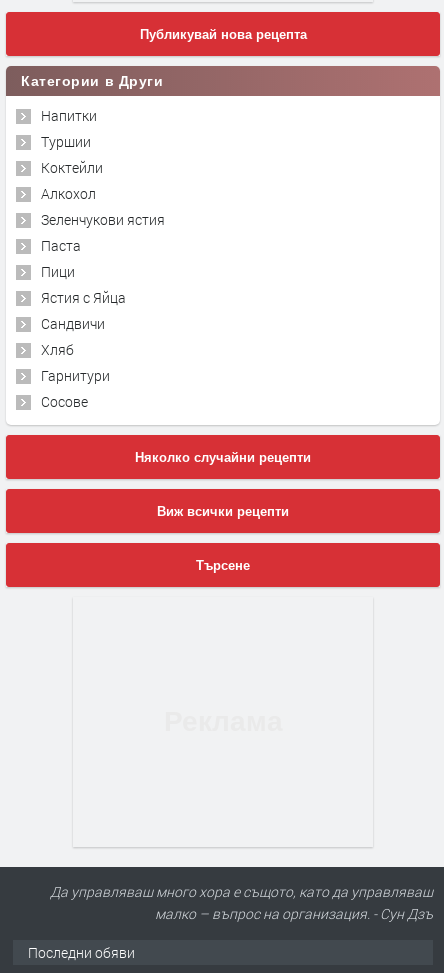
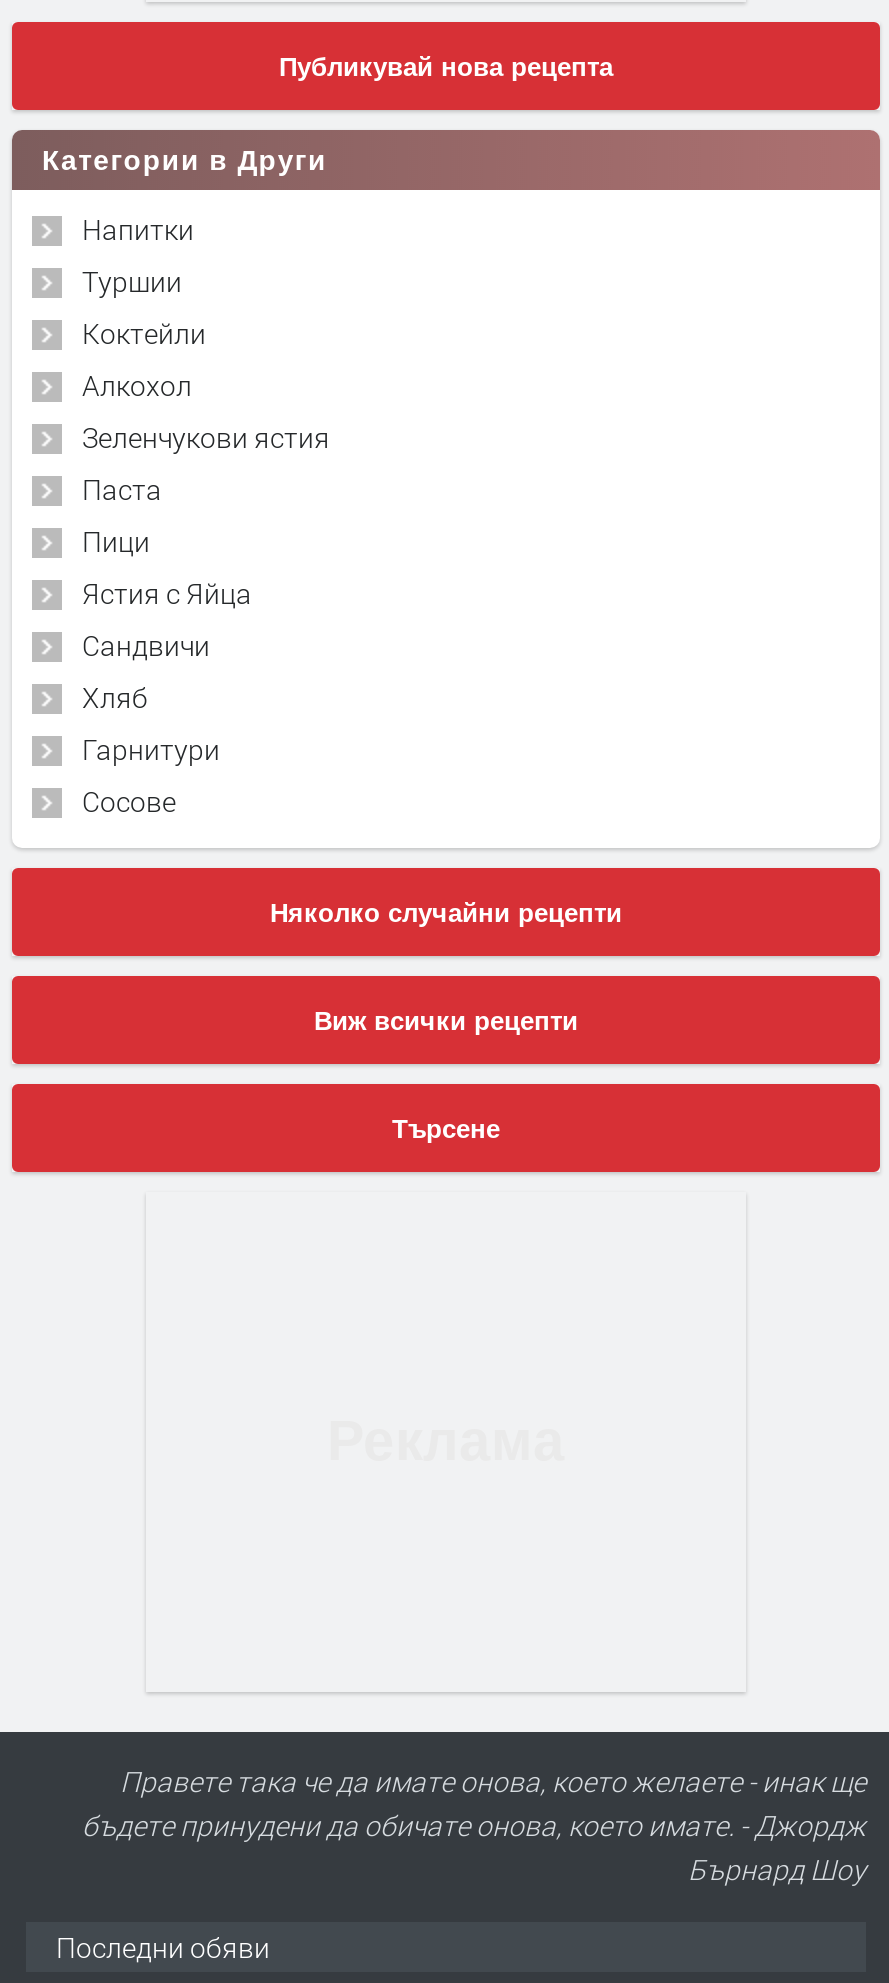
- Да управляваш много хора е същото, като да управляваш
- малко – въпрос на организация. - Сун Дзъ
+ Правете така че да имате онова, което желаете - инак ще
+ бъдете принудени да обичате онова, което имате. - Джордж
+ Бърнард Шоу
